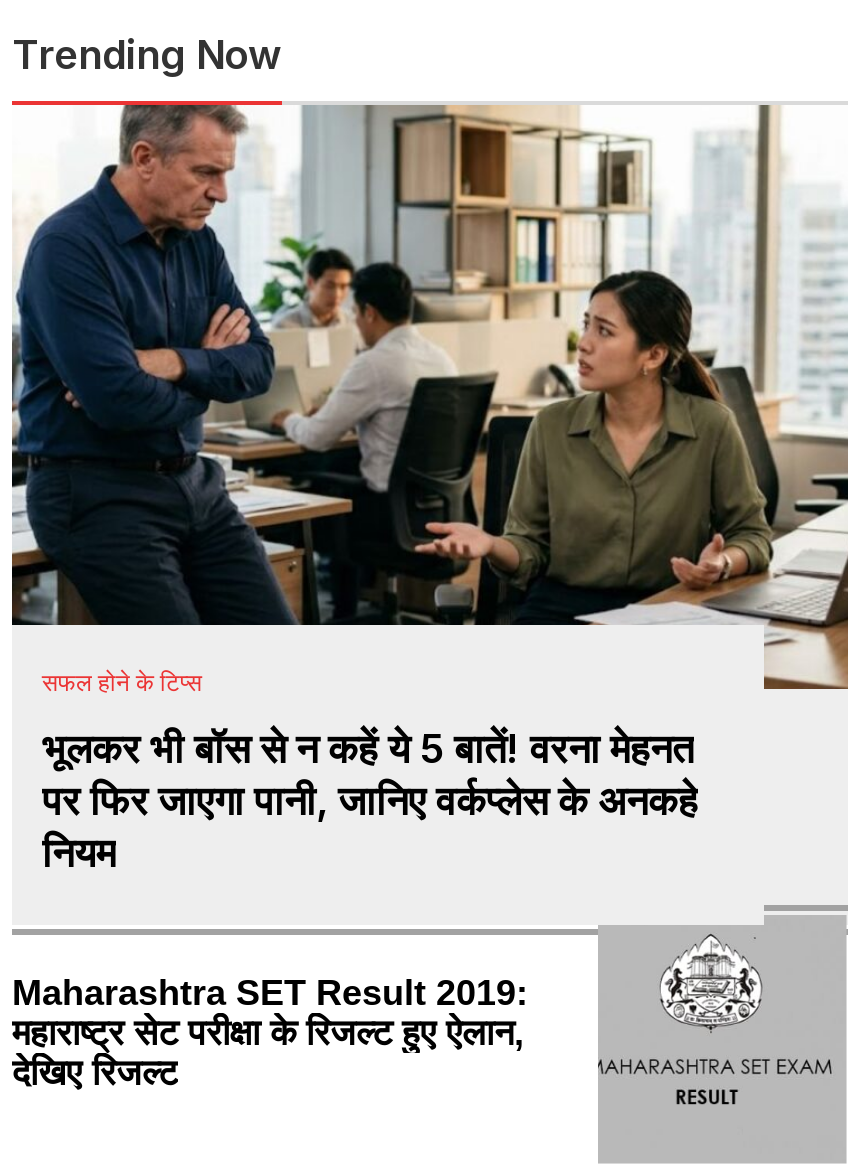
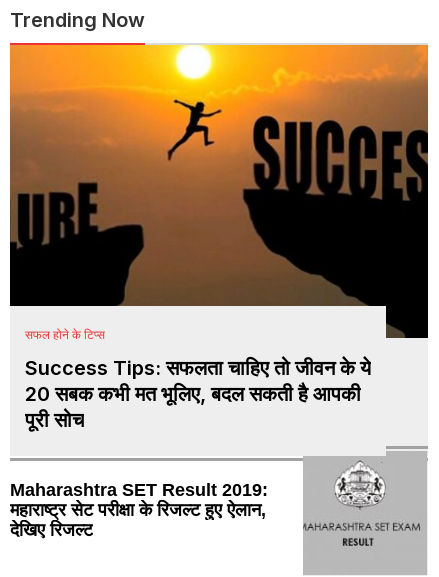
- [image]
- भूलकर भी बॉस से न कहें ये 5 बातें! वरना मेहनत
- पर फिर जाएगा पानी, जानिए वर्कप्लेस के अनकहे
- नियम
+ [image]
+ Success Tips: सफलता चाहिए तो जीवन के ये
+ 20 सबक कभी मत भूलिए, बदल सकती है आपकी
+ पूरी सोच
